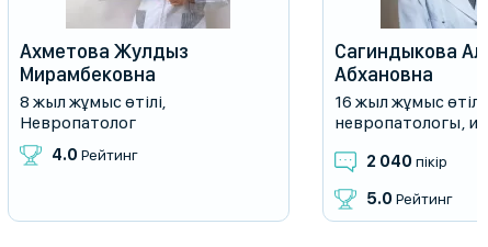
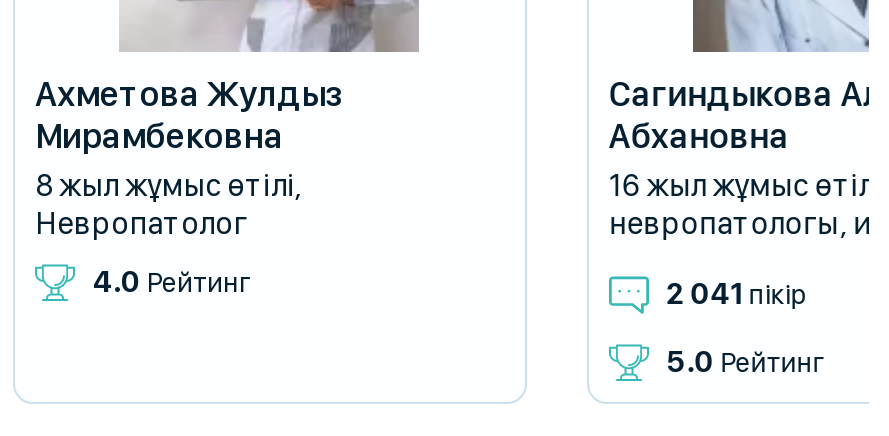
- 2 040 пікір
+ 2 041 пікір
